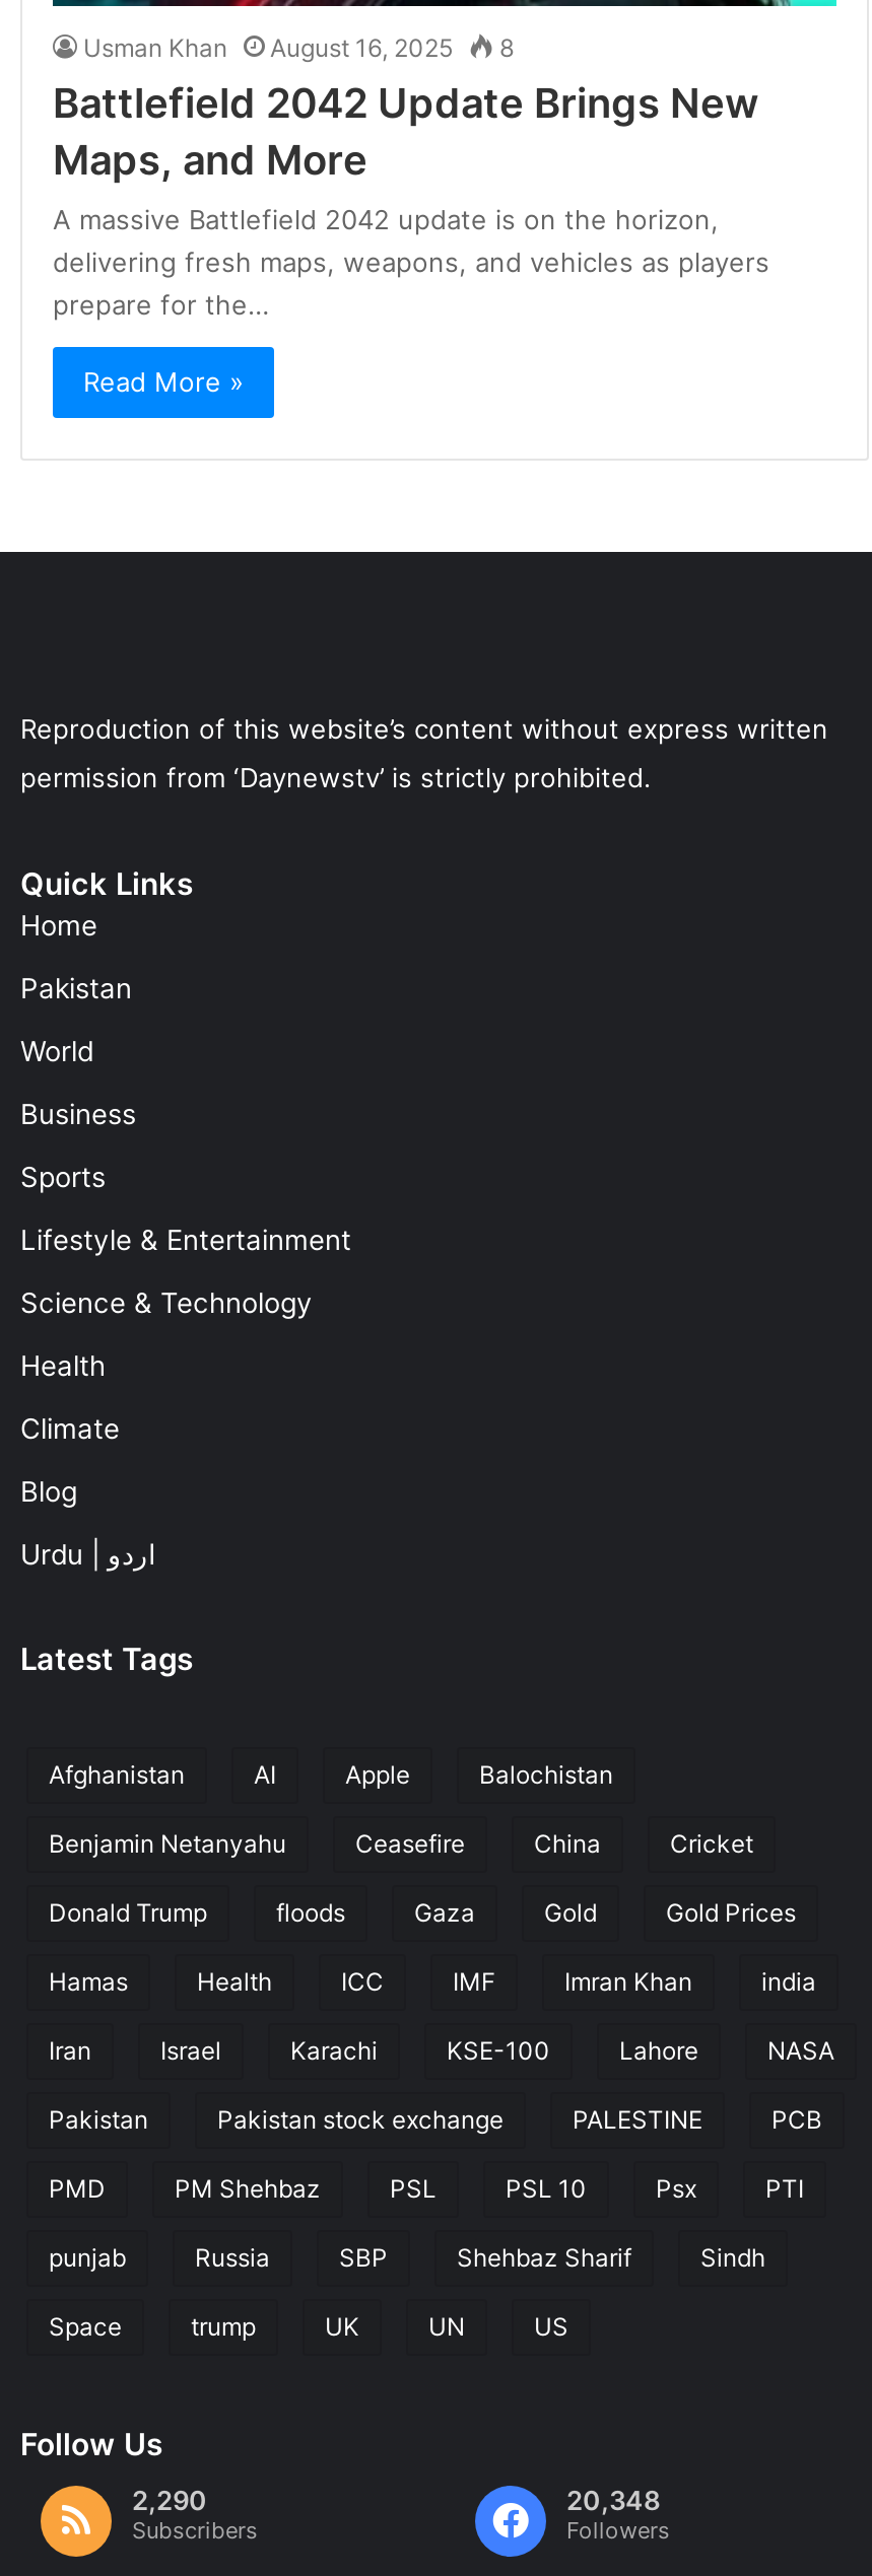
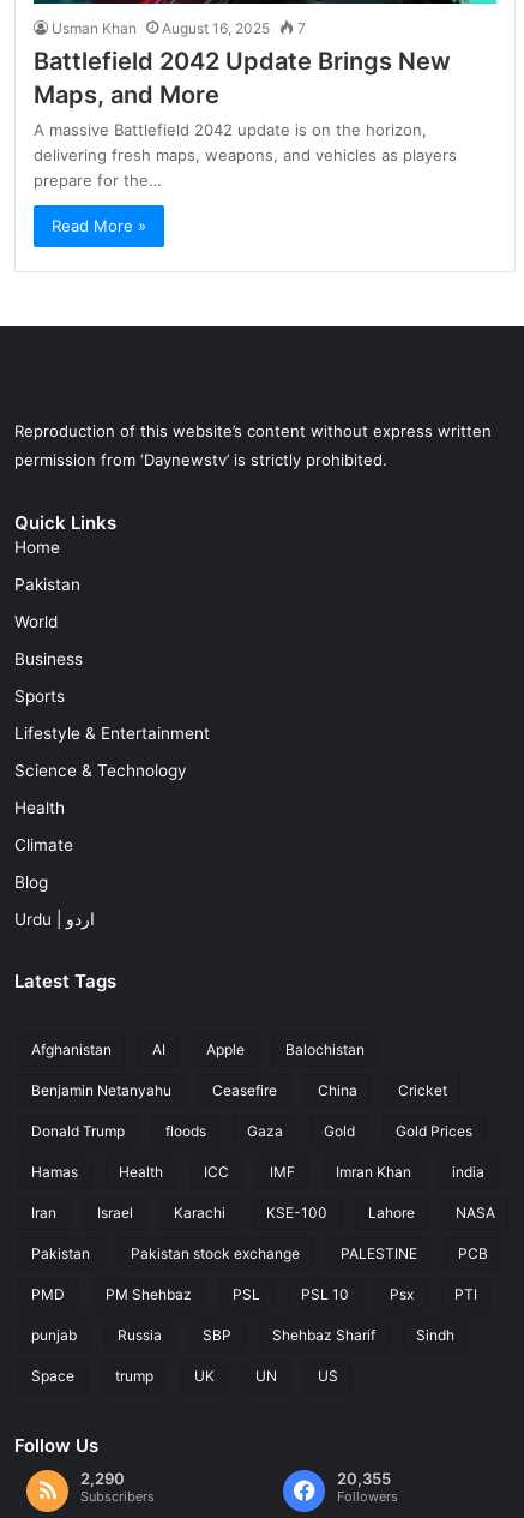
- Usman Khan August 16, 2025 8
+ Usman Khan August 16, 2025 7

- 20,348
+ 20,355
